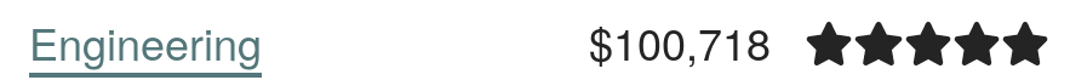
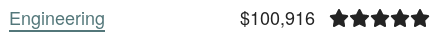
- $100,718
+ $100,916
